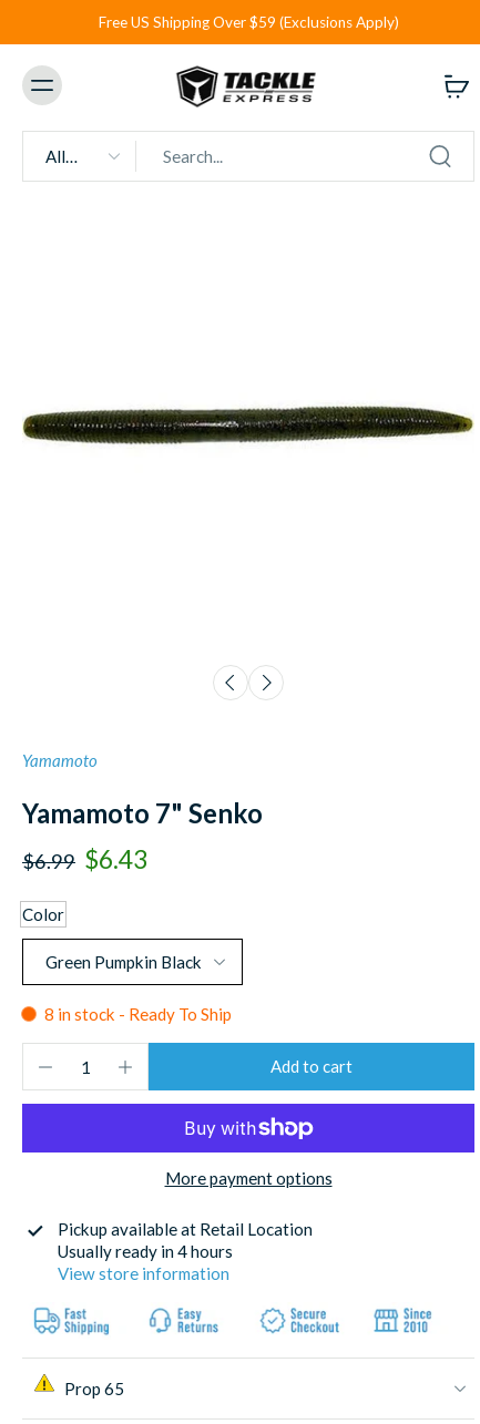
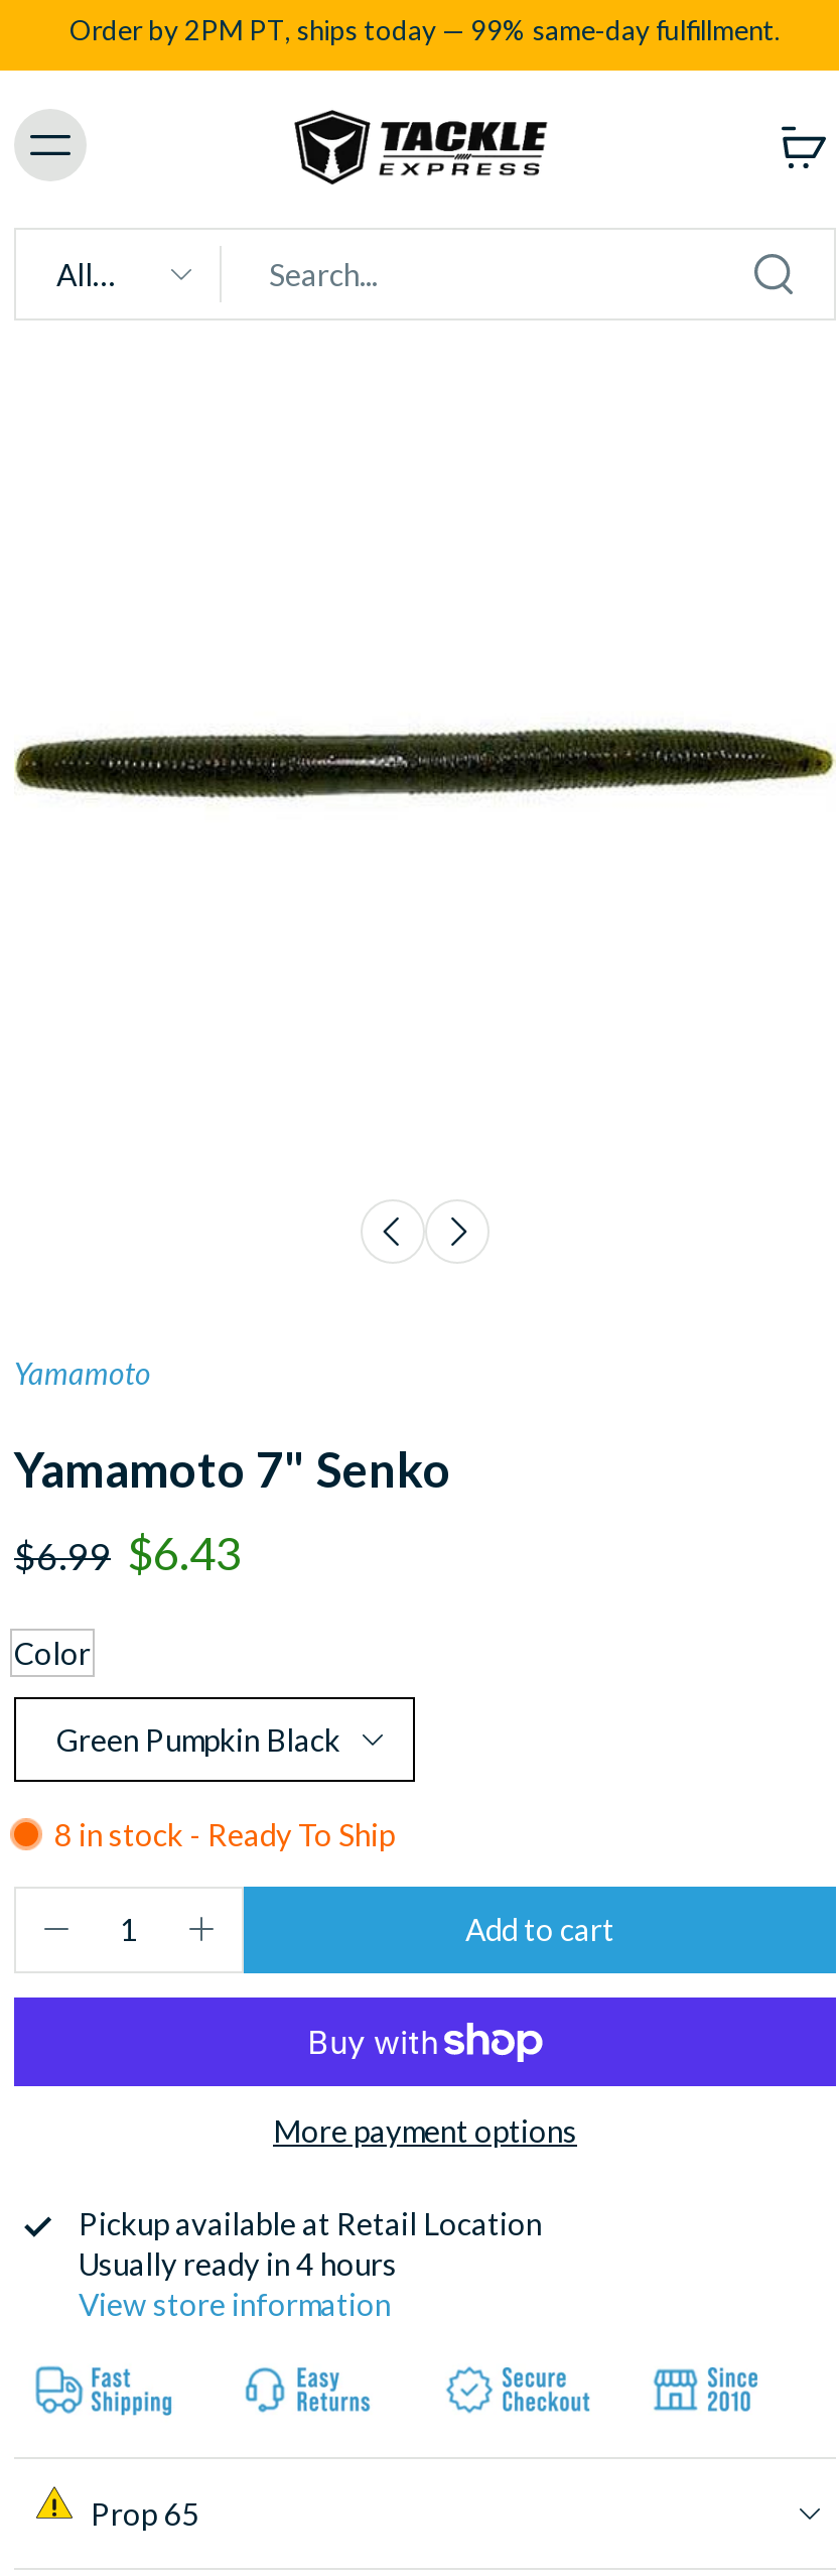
- Free US Shipping Over $59 (Exclusions Apply)
+ Order by 2PM PT, ships today — 99% same-day fulfillment.
